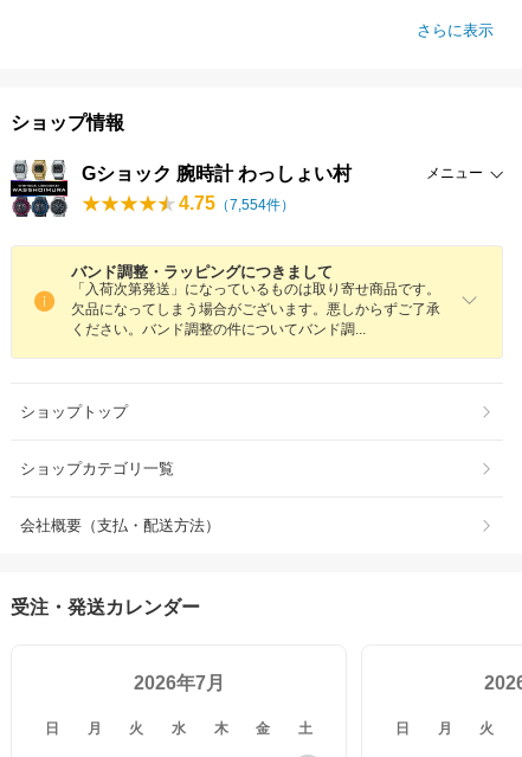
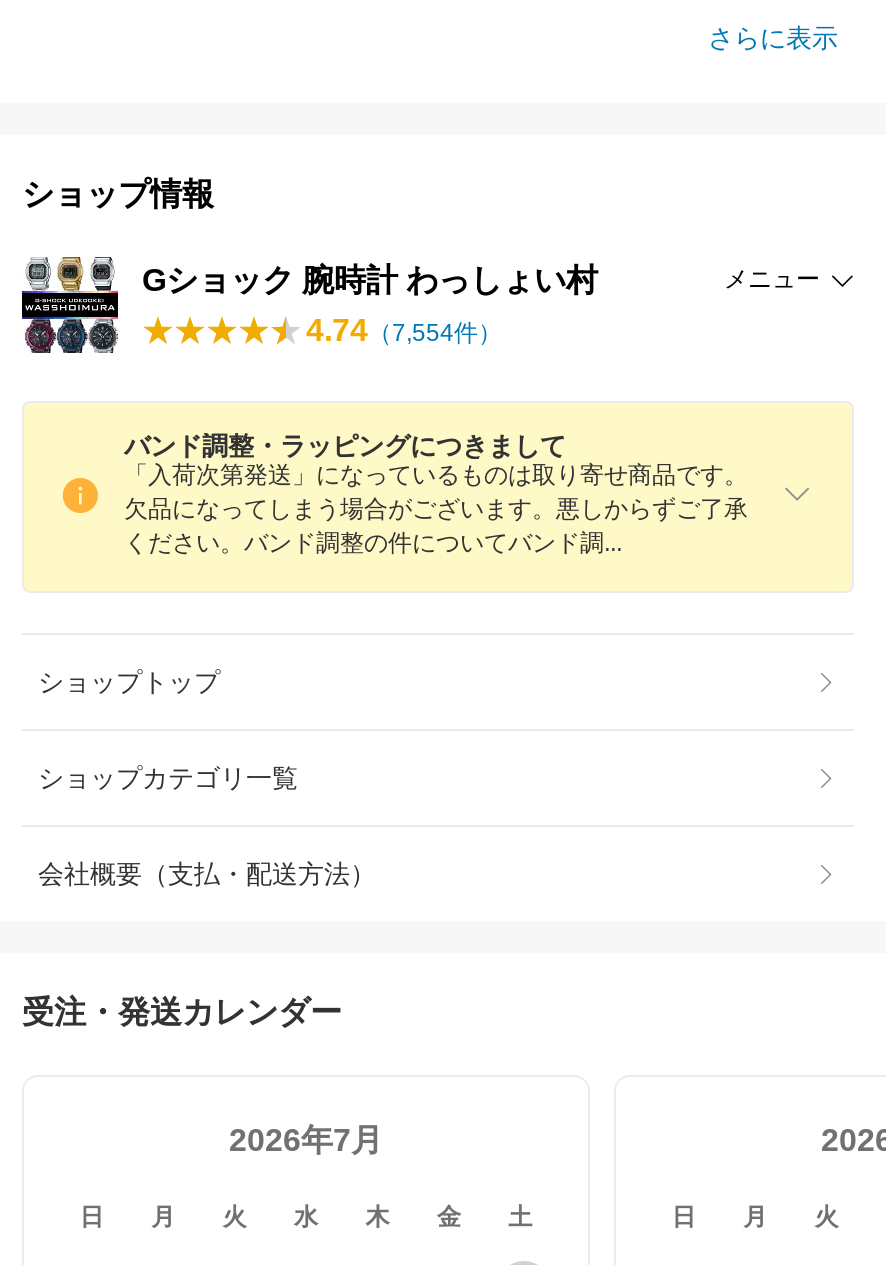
- 4.75（7,554件）
+ 4.74（7,554件）
